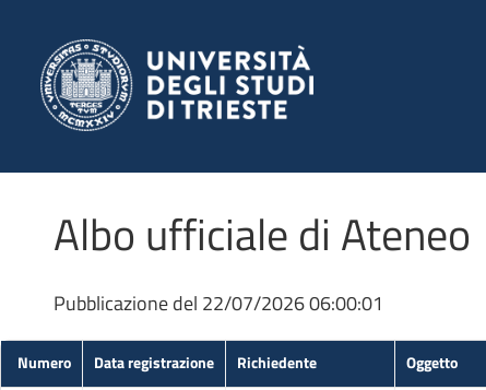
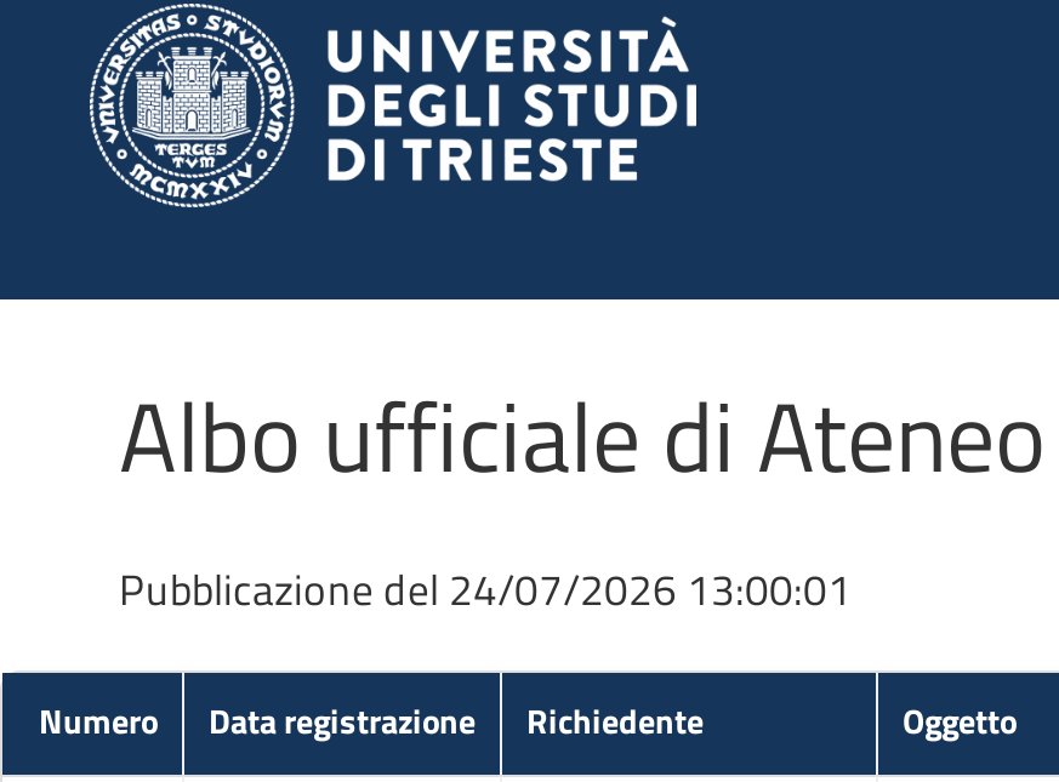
- Pubblicazione del 22/07/2026 06:00:01
+ Pubblicazione del 24/07/2026 13:00:01
